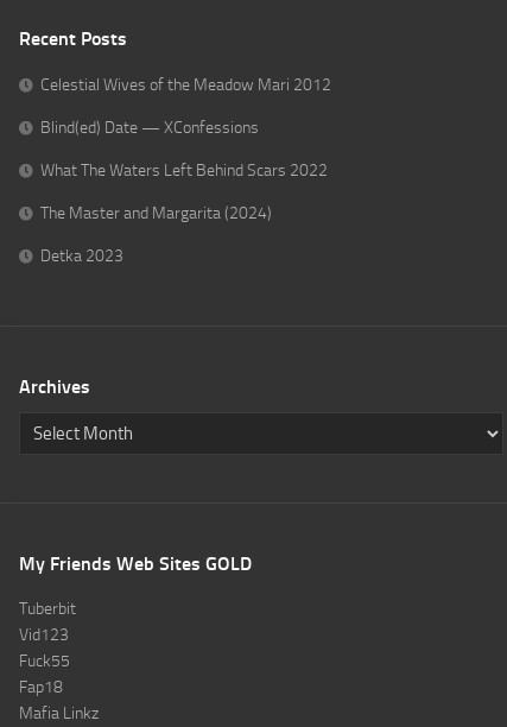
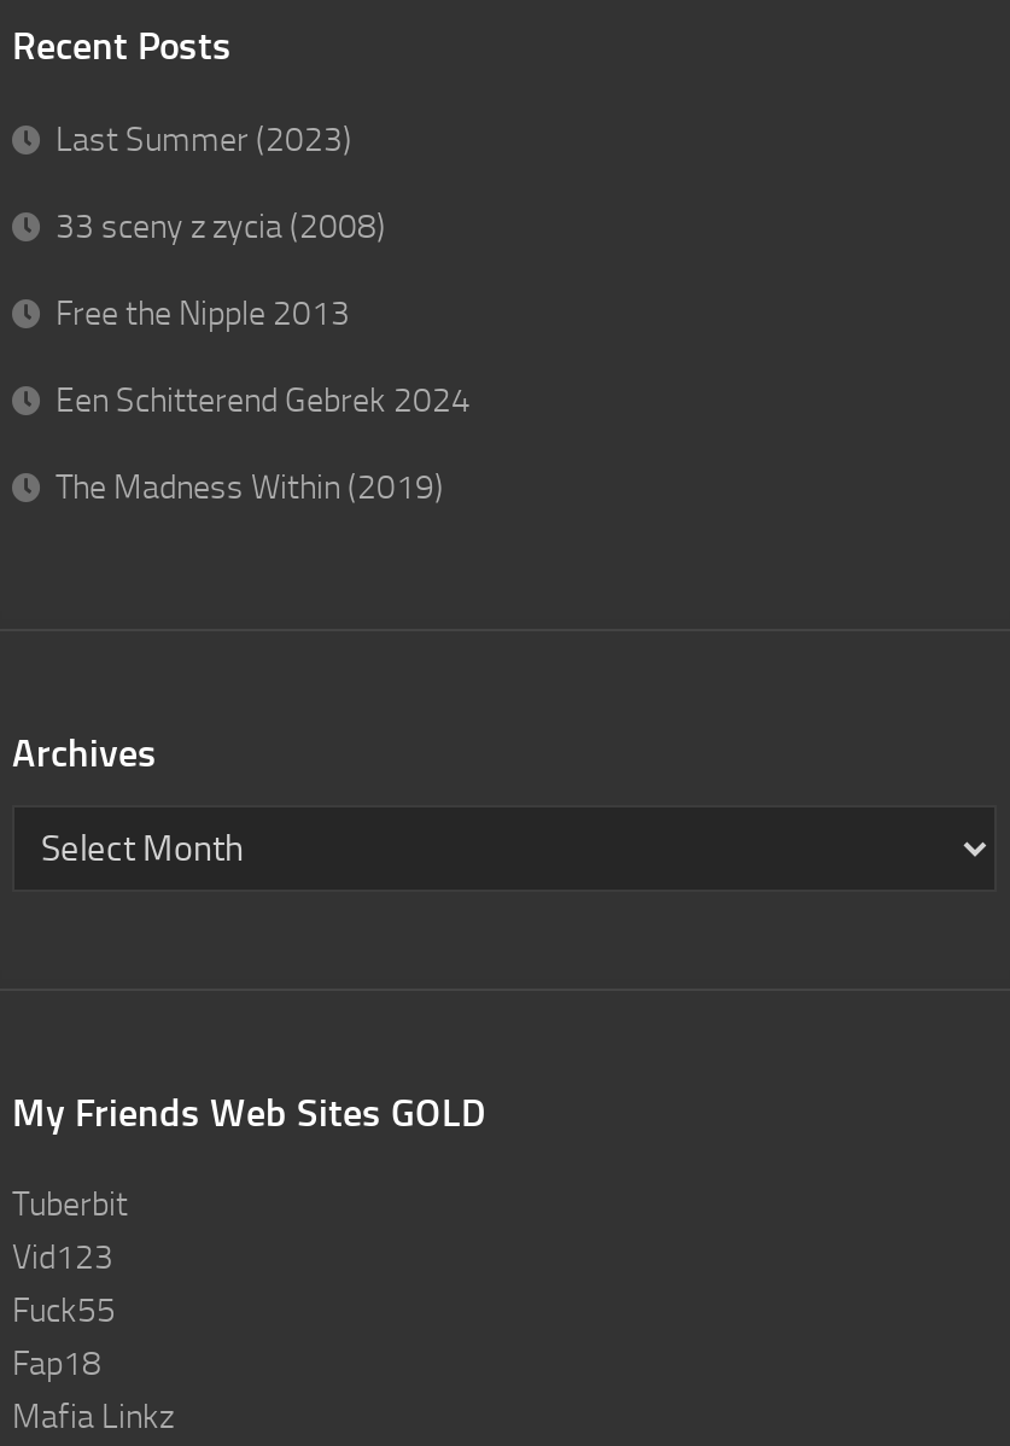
- Celestial Wives of the Meadow Mari 2012
+ Last Summer (2023)

- Blind(ed) Date — XConfessions
+ 33 sceny z zycia (2008)

- What The Waters Left Behind Scars 2022
+ Free the Nipple 2013

- The Master and Margarita (2024)
+ Een Schitterend Gebrek 2024

- Detka 2023
+ The Madness Within (2019)
